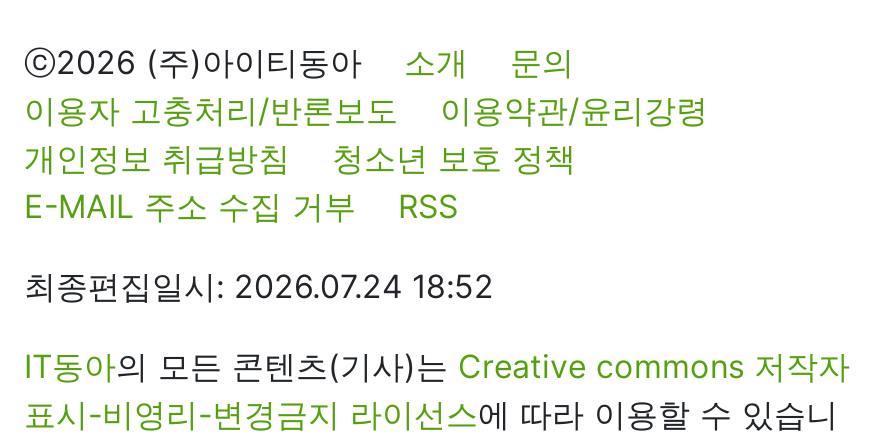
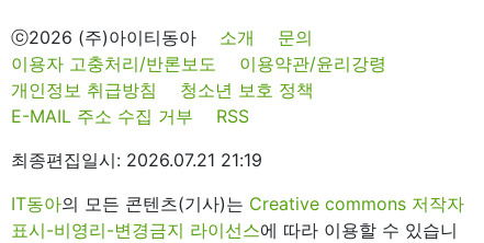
- 최종편집일시: 2026.07.24 18:52
+ 최종편집일시: 2026.07.21 21:19
